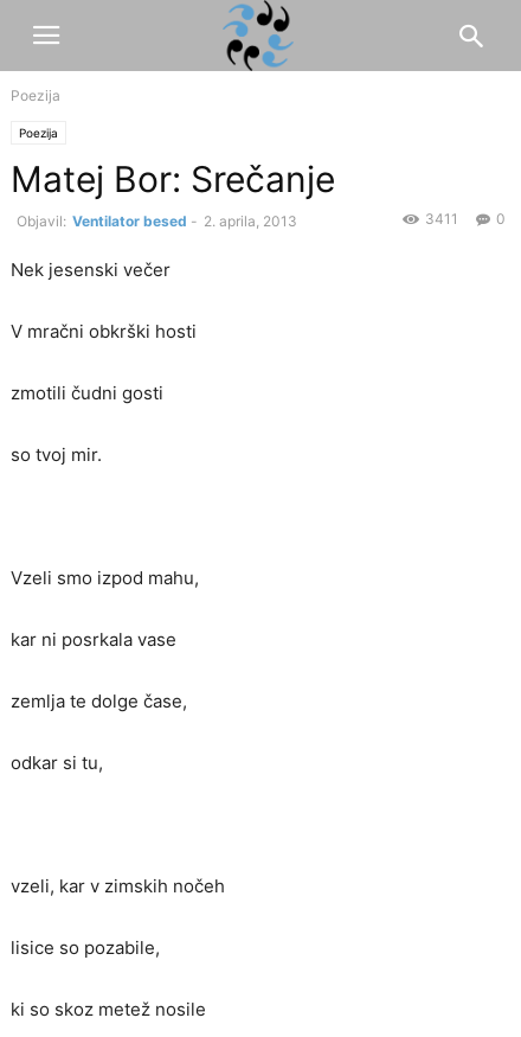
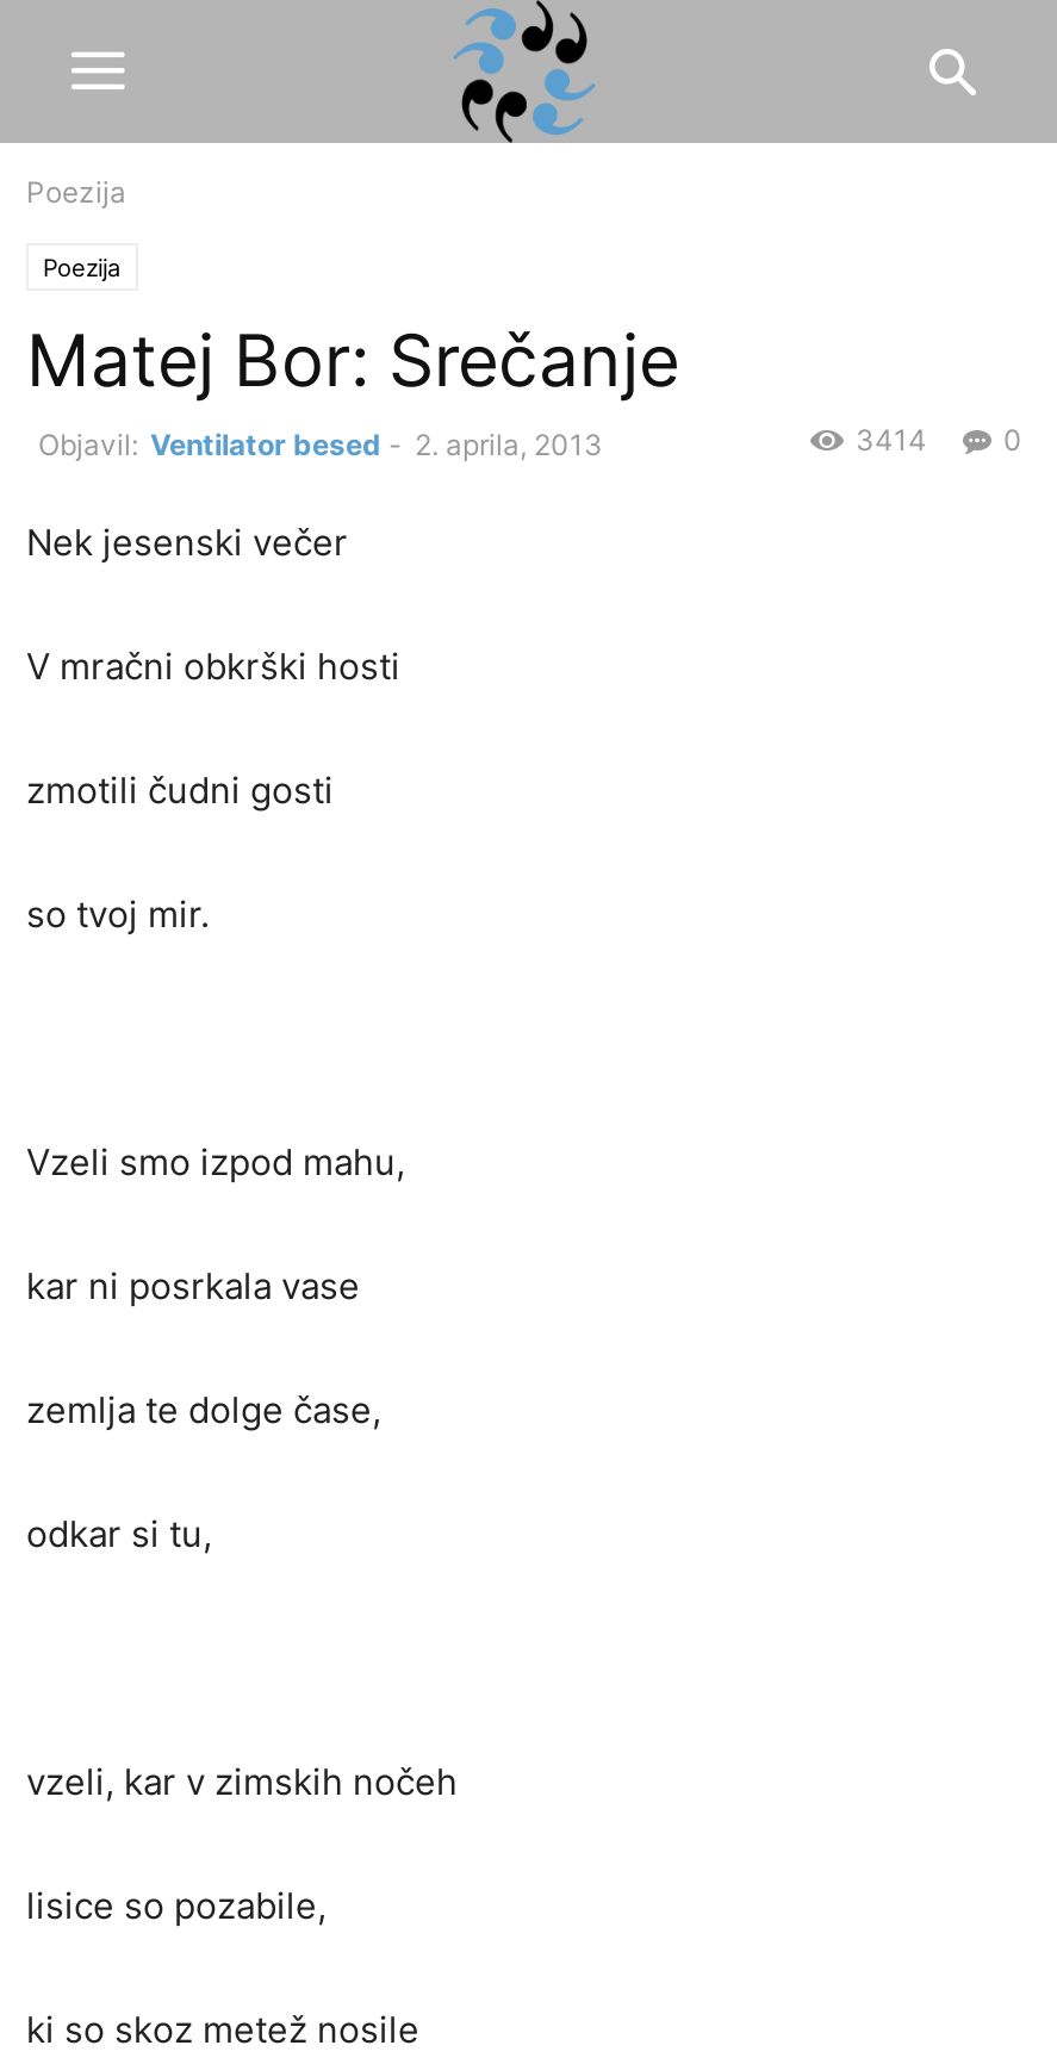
- 3411
+ 3414
